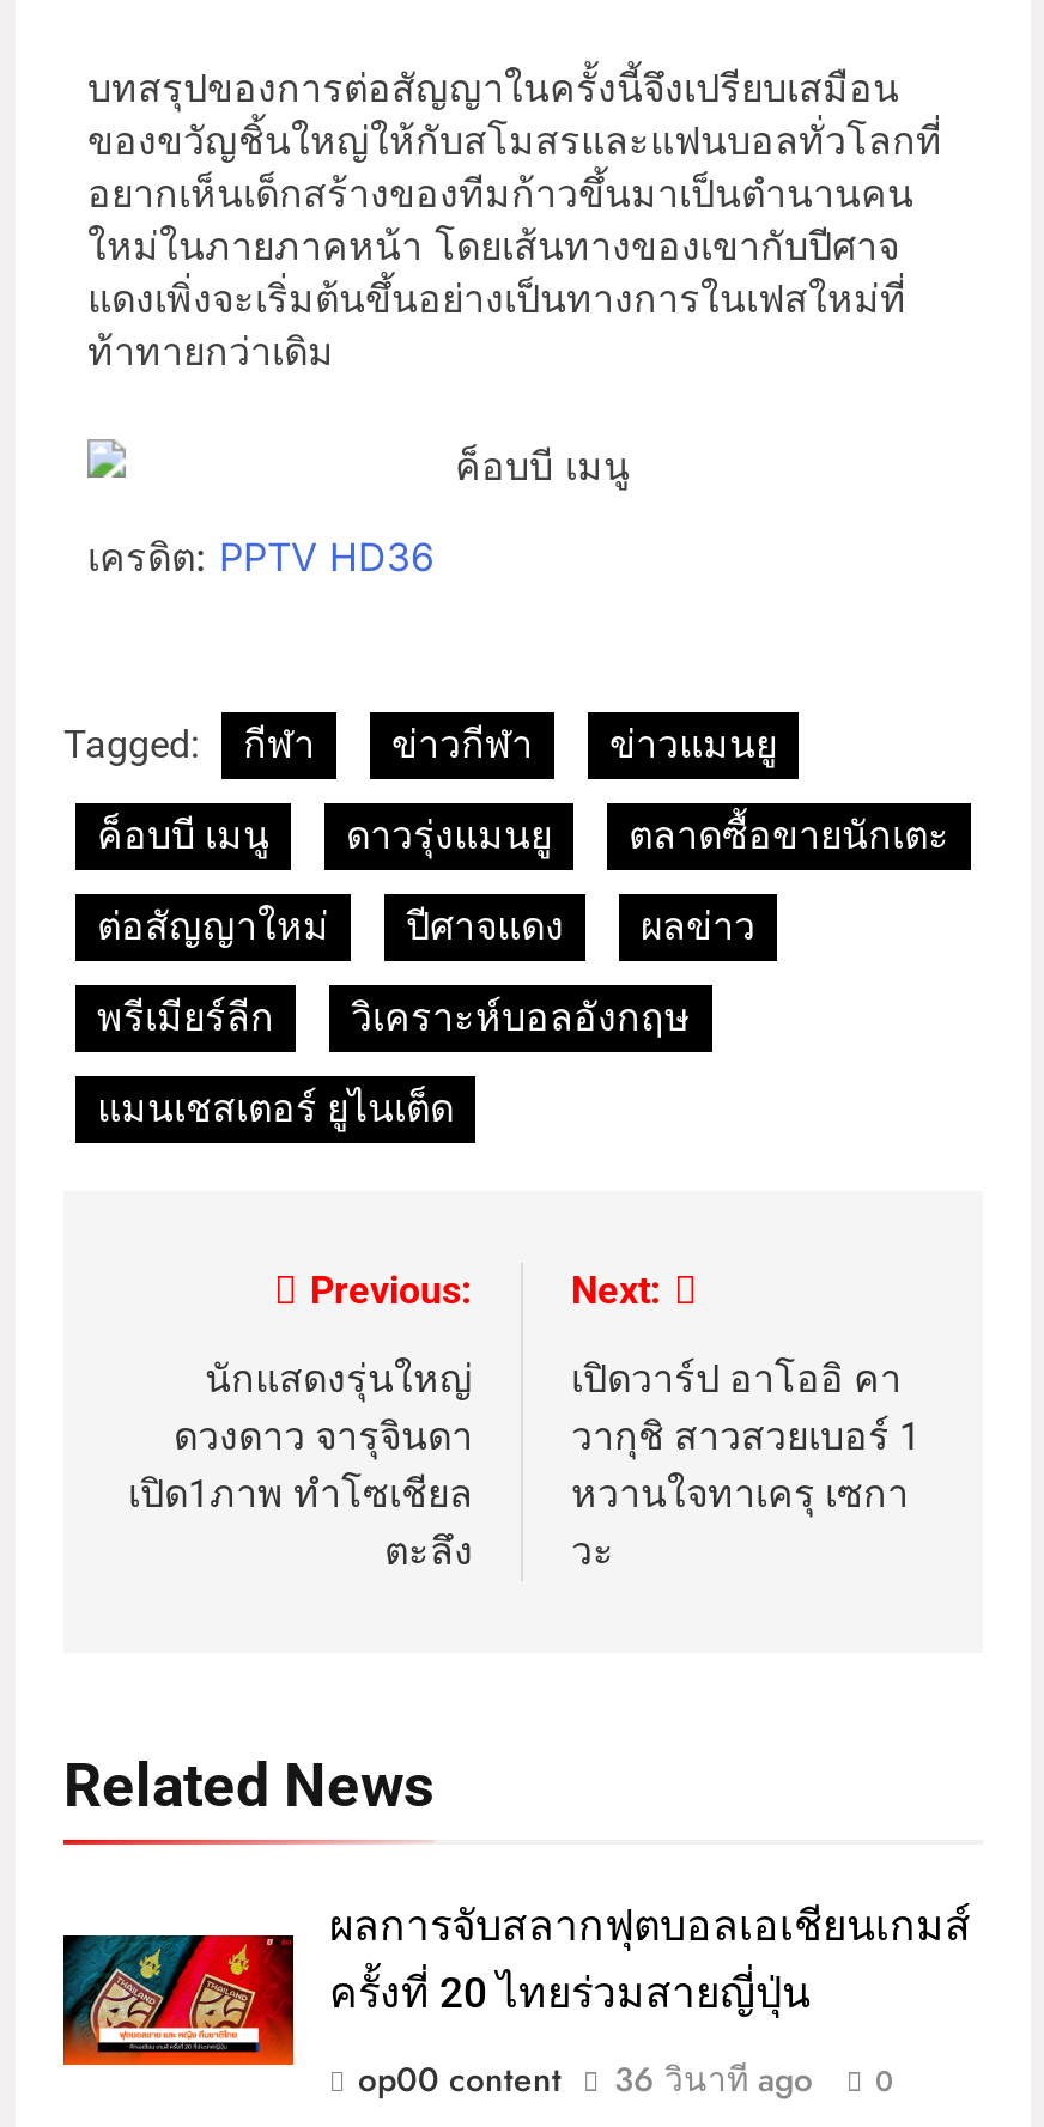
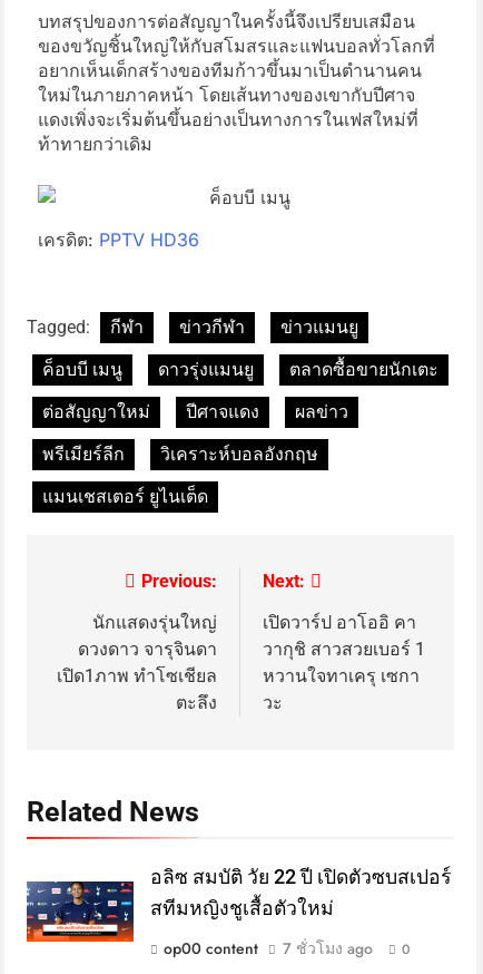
- [image]
- ผลการจับสลากฟุตบอลเอเชียนเกมส์
- ครั้งที่ 20 ไทยร่วมสายญี่ปุ่น
+ [image]
+ อลิซ สมบัติ วัย 22 ปี เปิดตัวซบสเปอร์
+ สทีมหญิงชูเสื้อตัวใหม่

- 36 วินาที ago
+ 7 ชั่วโมง ago
